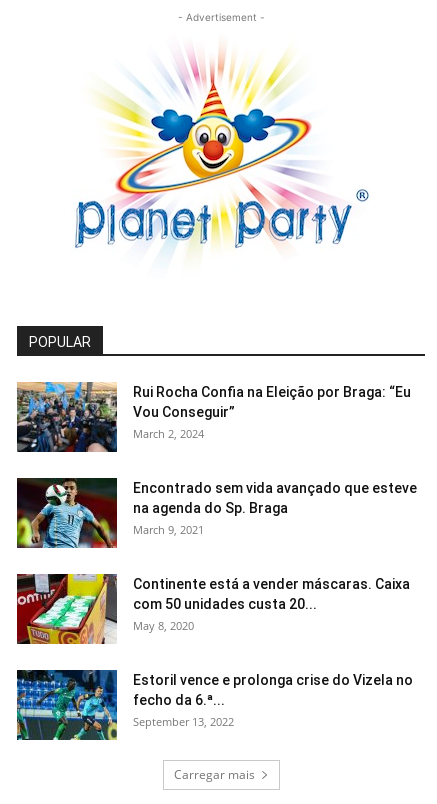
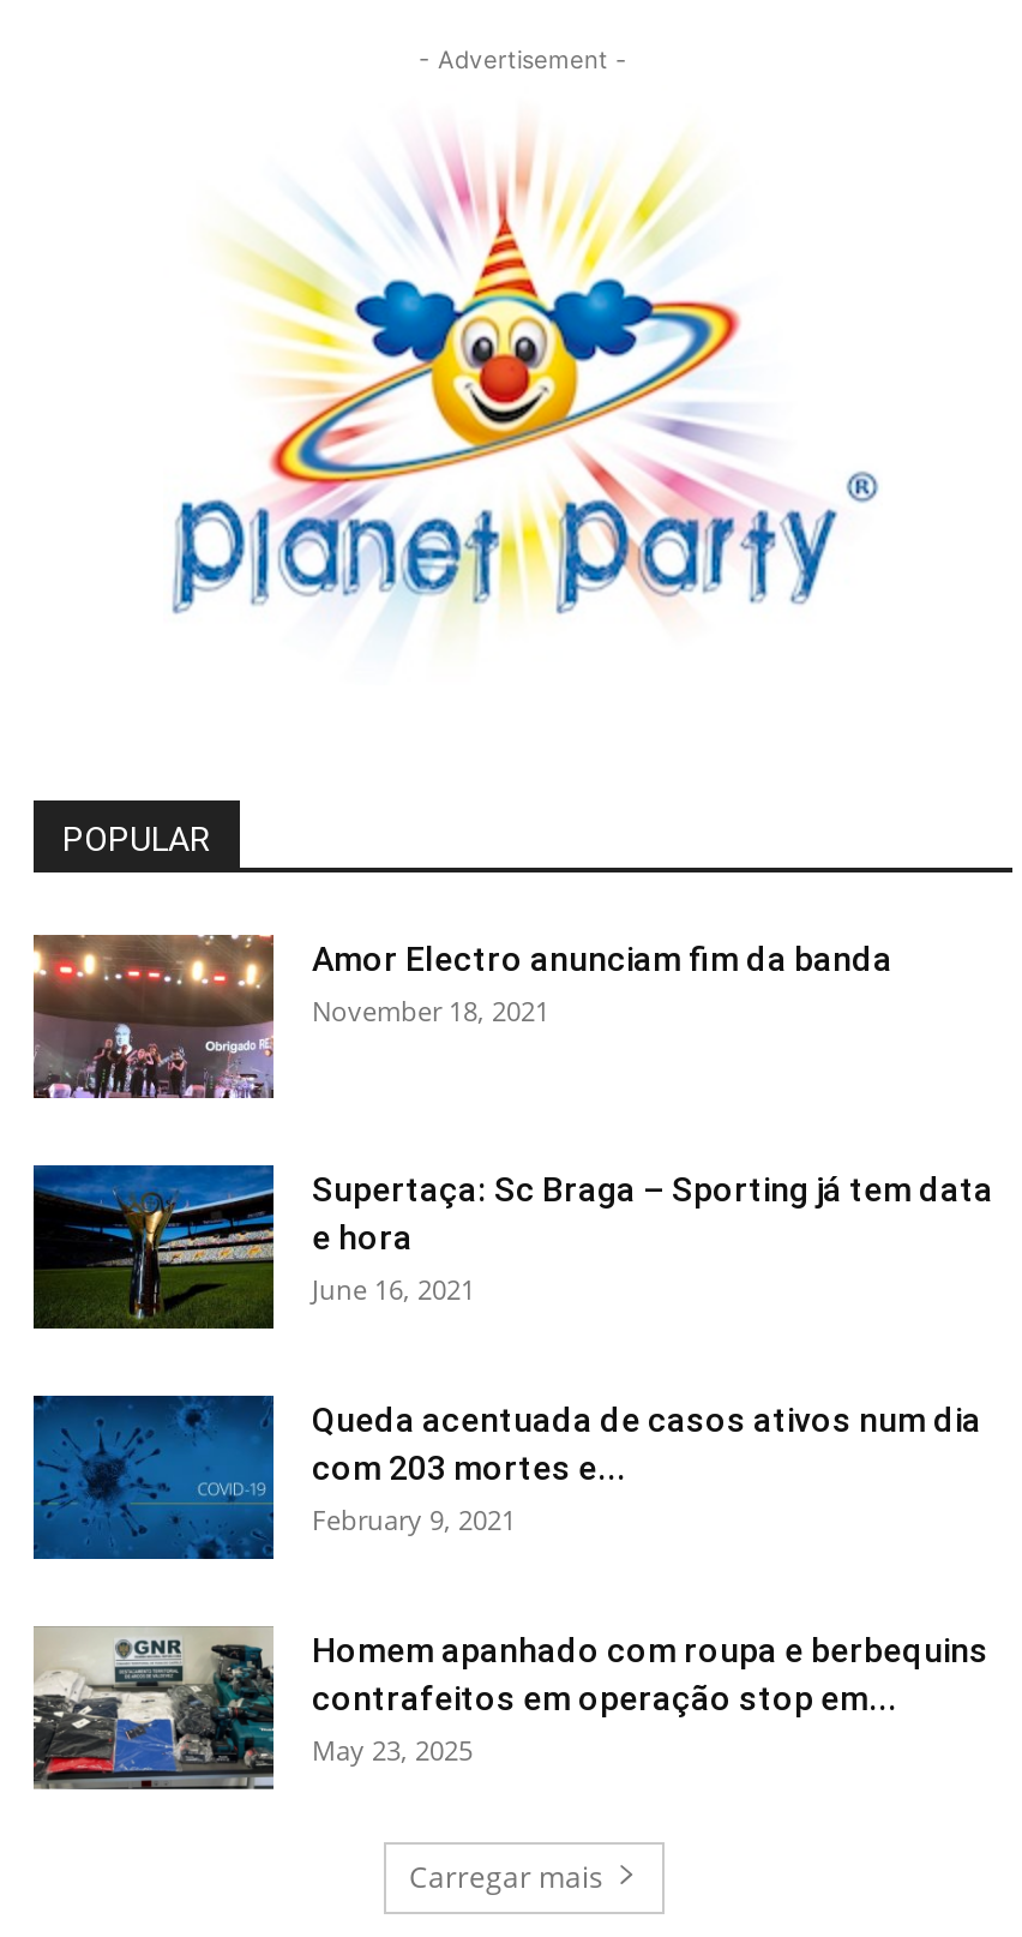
- [image]
- Rui Rocha Confia na Eleição por Braga: “Eu
- Vou Conseguir”
- March 2, 2024
+ [image]
+ Amor Electro anunciam fim da banda
+ November 18, 2021

- [image]
- Encontrado sem vida avançado que esteve
- na agenda do Sp. Braga
- March 9, 2021
+ [image]
+ Supertaça: Sc Braga – Sporting já tem data
+ e hora
+ June 16, 2021

- [image]
- Continente está a vender máscaras. Caixa
- com 50 unidades custa 20...
- May 8, 2020
+ [image]
+ Queda acentuada de casos ativos num dia
+ com 203 mortes e...
+ February 9, 2021

- [image]
- Estoril vence e prolonga crise do Vizela no
- fecho da 6.ª...
- September 13, 2022
+ [image]
+ Homem apanhado com roupa e berbequins
+ contrafeitos em operação stop em...
+ May 23, 2025
